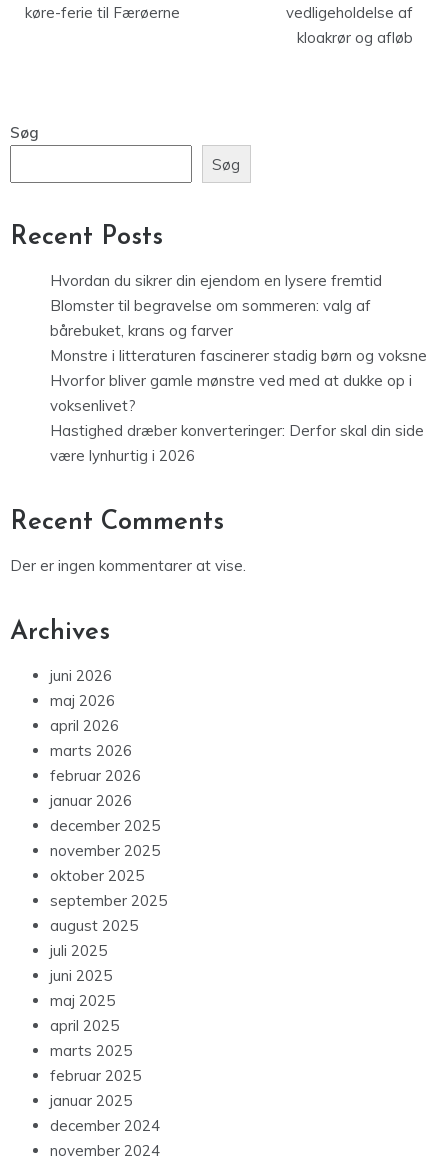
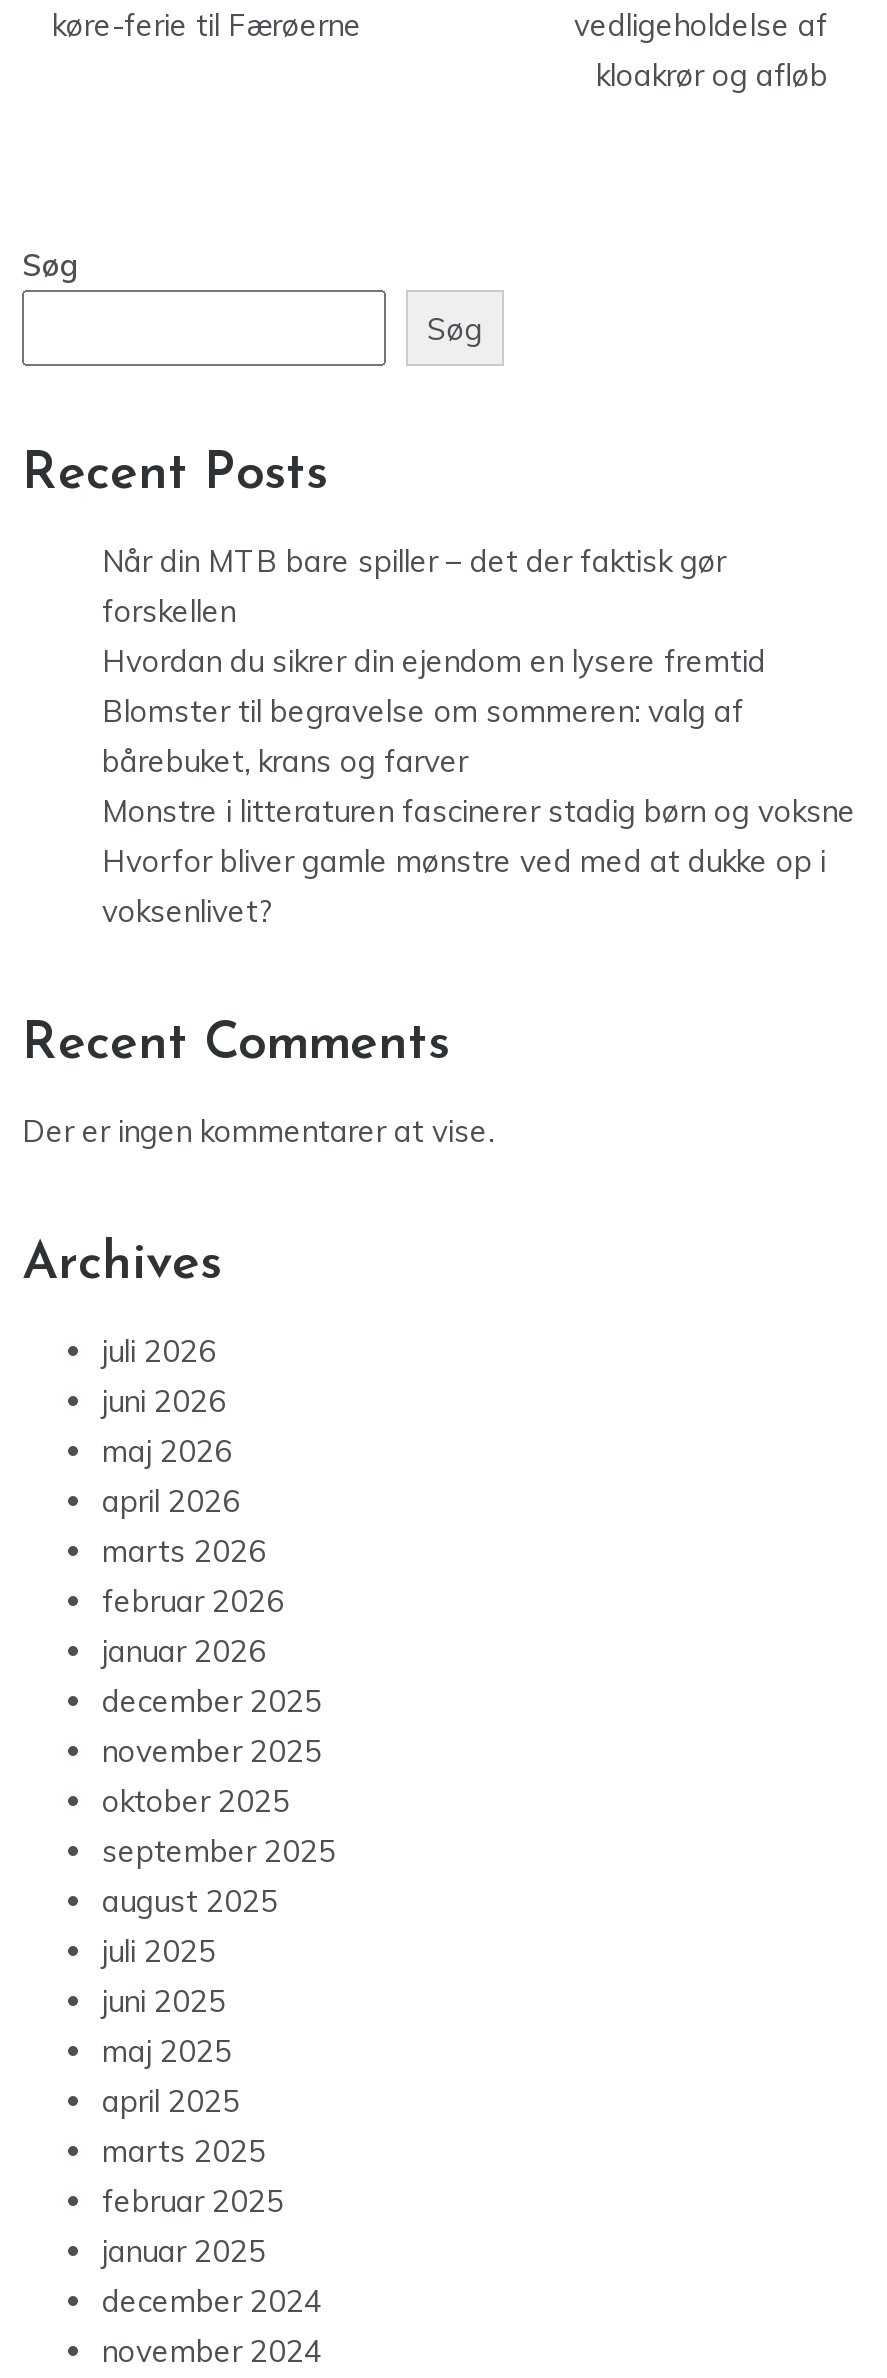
+ Når din MTB bare spiller – det der faktisk gør
+ forskellen

moved down: Hvordan du sikrer din ejendom en lysere fremtid | Blomster til begravelse om sommeren: valg af | bårebuket, krans og farver | Monstre i litteraturen fascinerer stadig børn og voksne | Hvorfor bliver gamle mønstre ved med at dukke op i | voksenlivet?

- Hastighed dræber konverteringer: Derfor skal din side
- være lynhurtig i 2026

+ juli 2026
